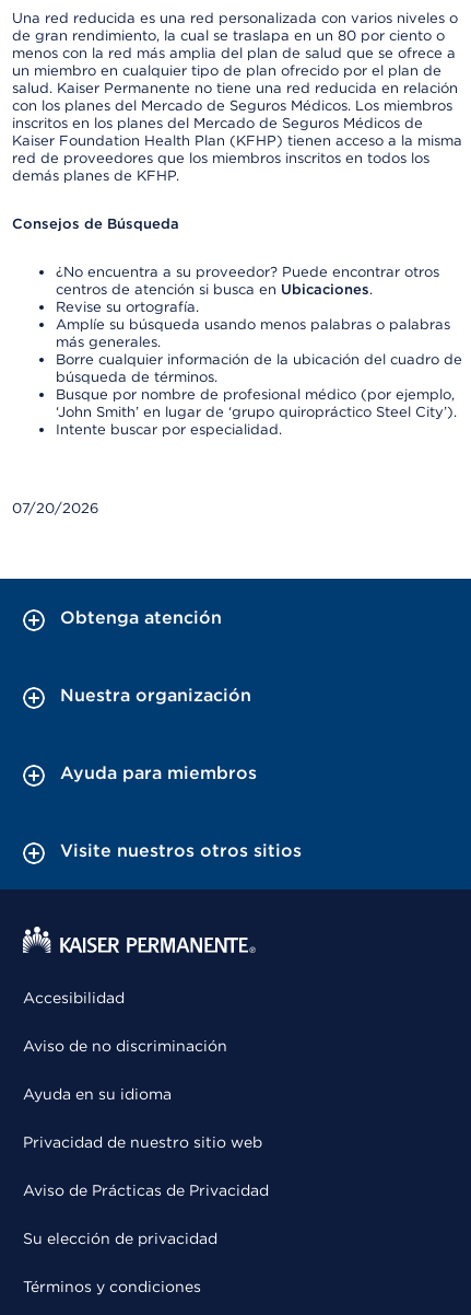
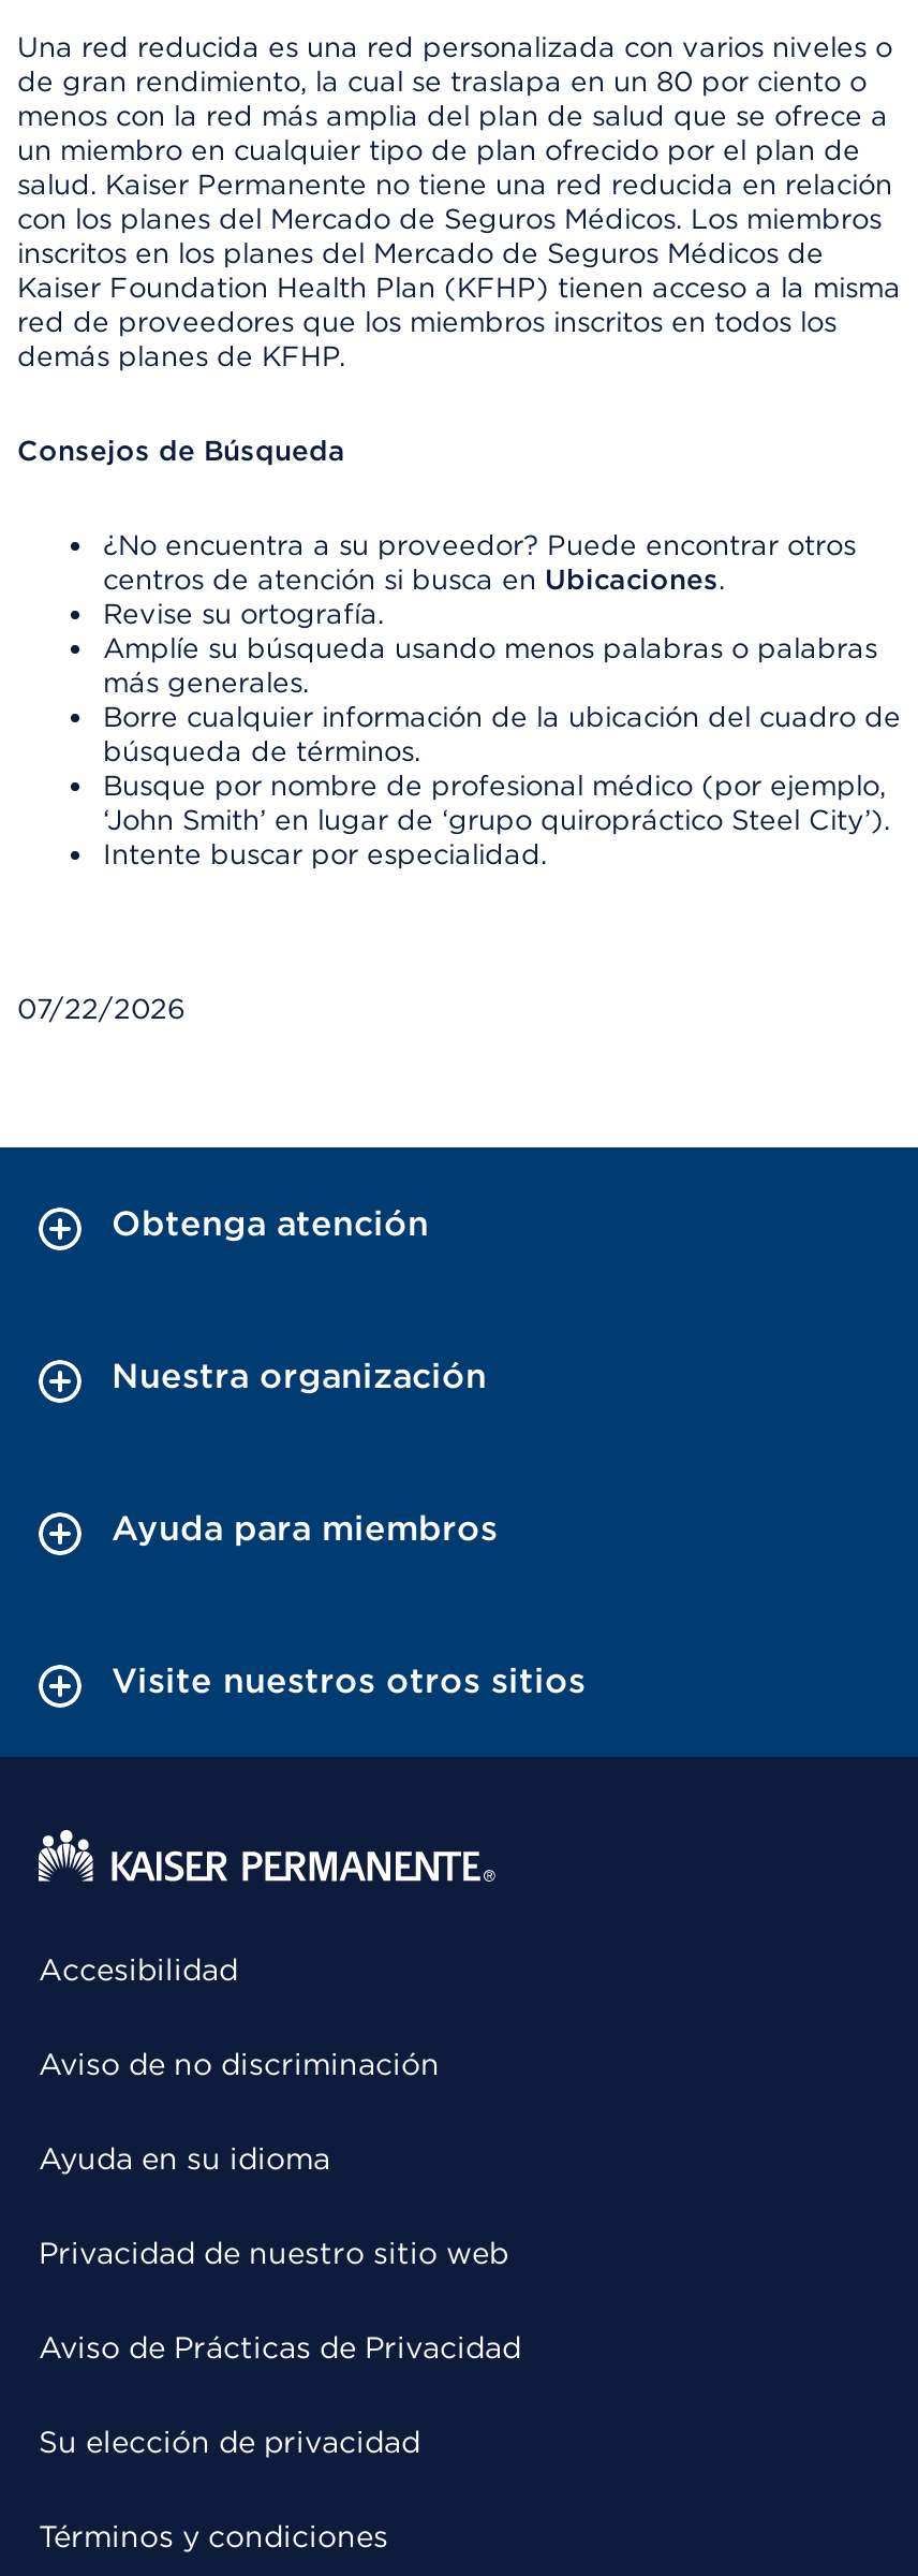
- 07/20/2026
+ 07/22/2026
